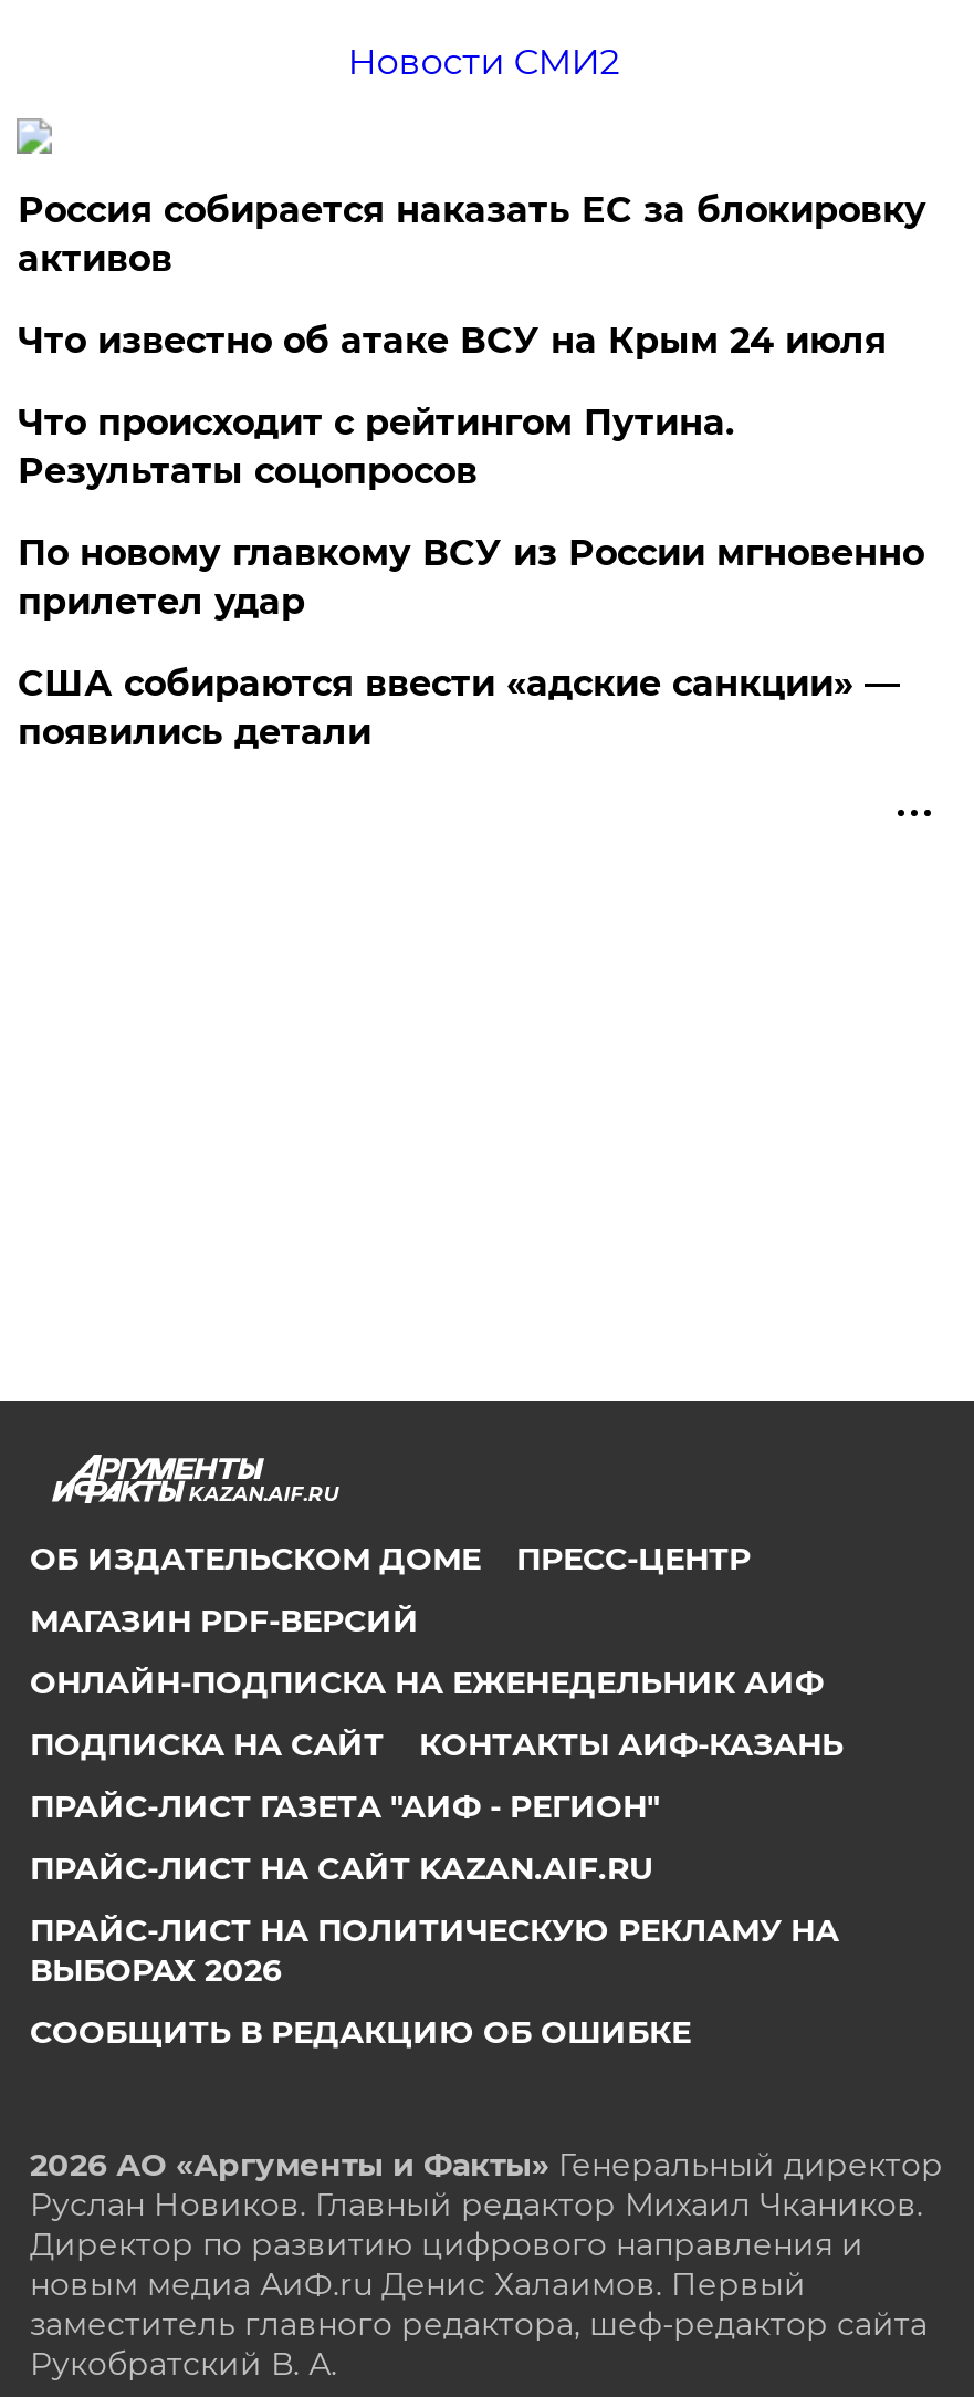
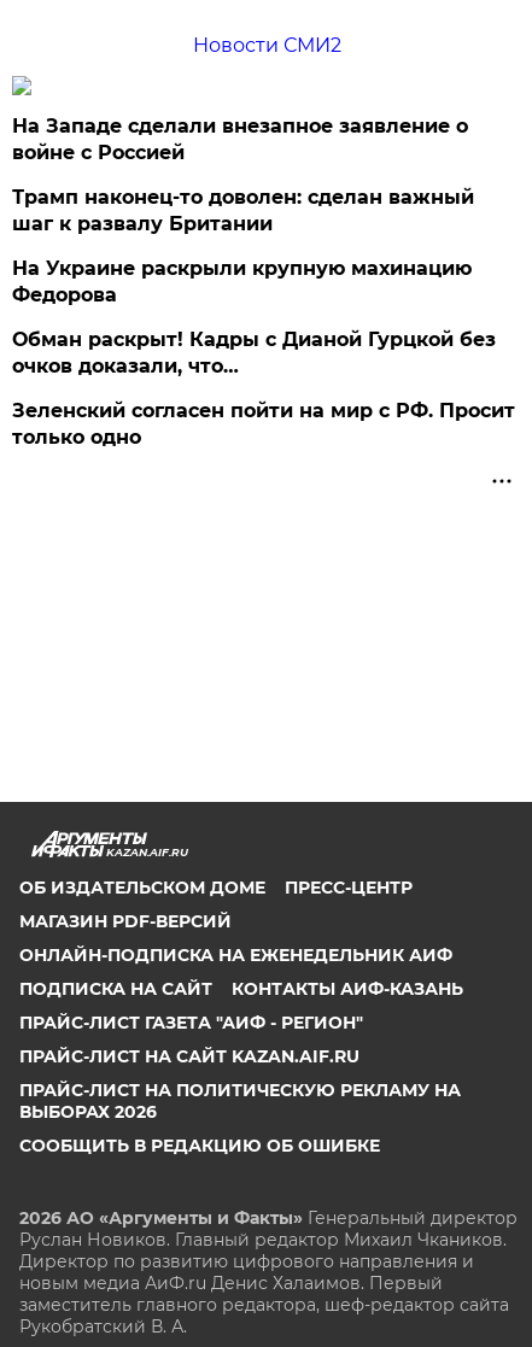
- Россия собирается наказать EC за блокировку
- активов
+ На Западе сделали внезапное заявление о
+ войне с Россией

- Что известно об атаке ВСУ на Крым 24 июля
+ Трамп наконец-то доволен: сделан важный
+ шаг к развалу Британии

- Что происходит с рейтингом Путина.
- Результаты соцопросов
+ На Украине раскрыли крупную махинацию
+ Федорова

- По новому главкому ВСУ из России мгновенно
- прилетел удар
+ Обман раскрыт! Кадры с Дианой Гурцкой без
+ очков доказали, что…

- США собираются ввести «адские санкции» —
- появились детали
+ Зеленский согласен пойти на мир с РФ. Просит
+ только одно
